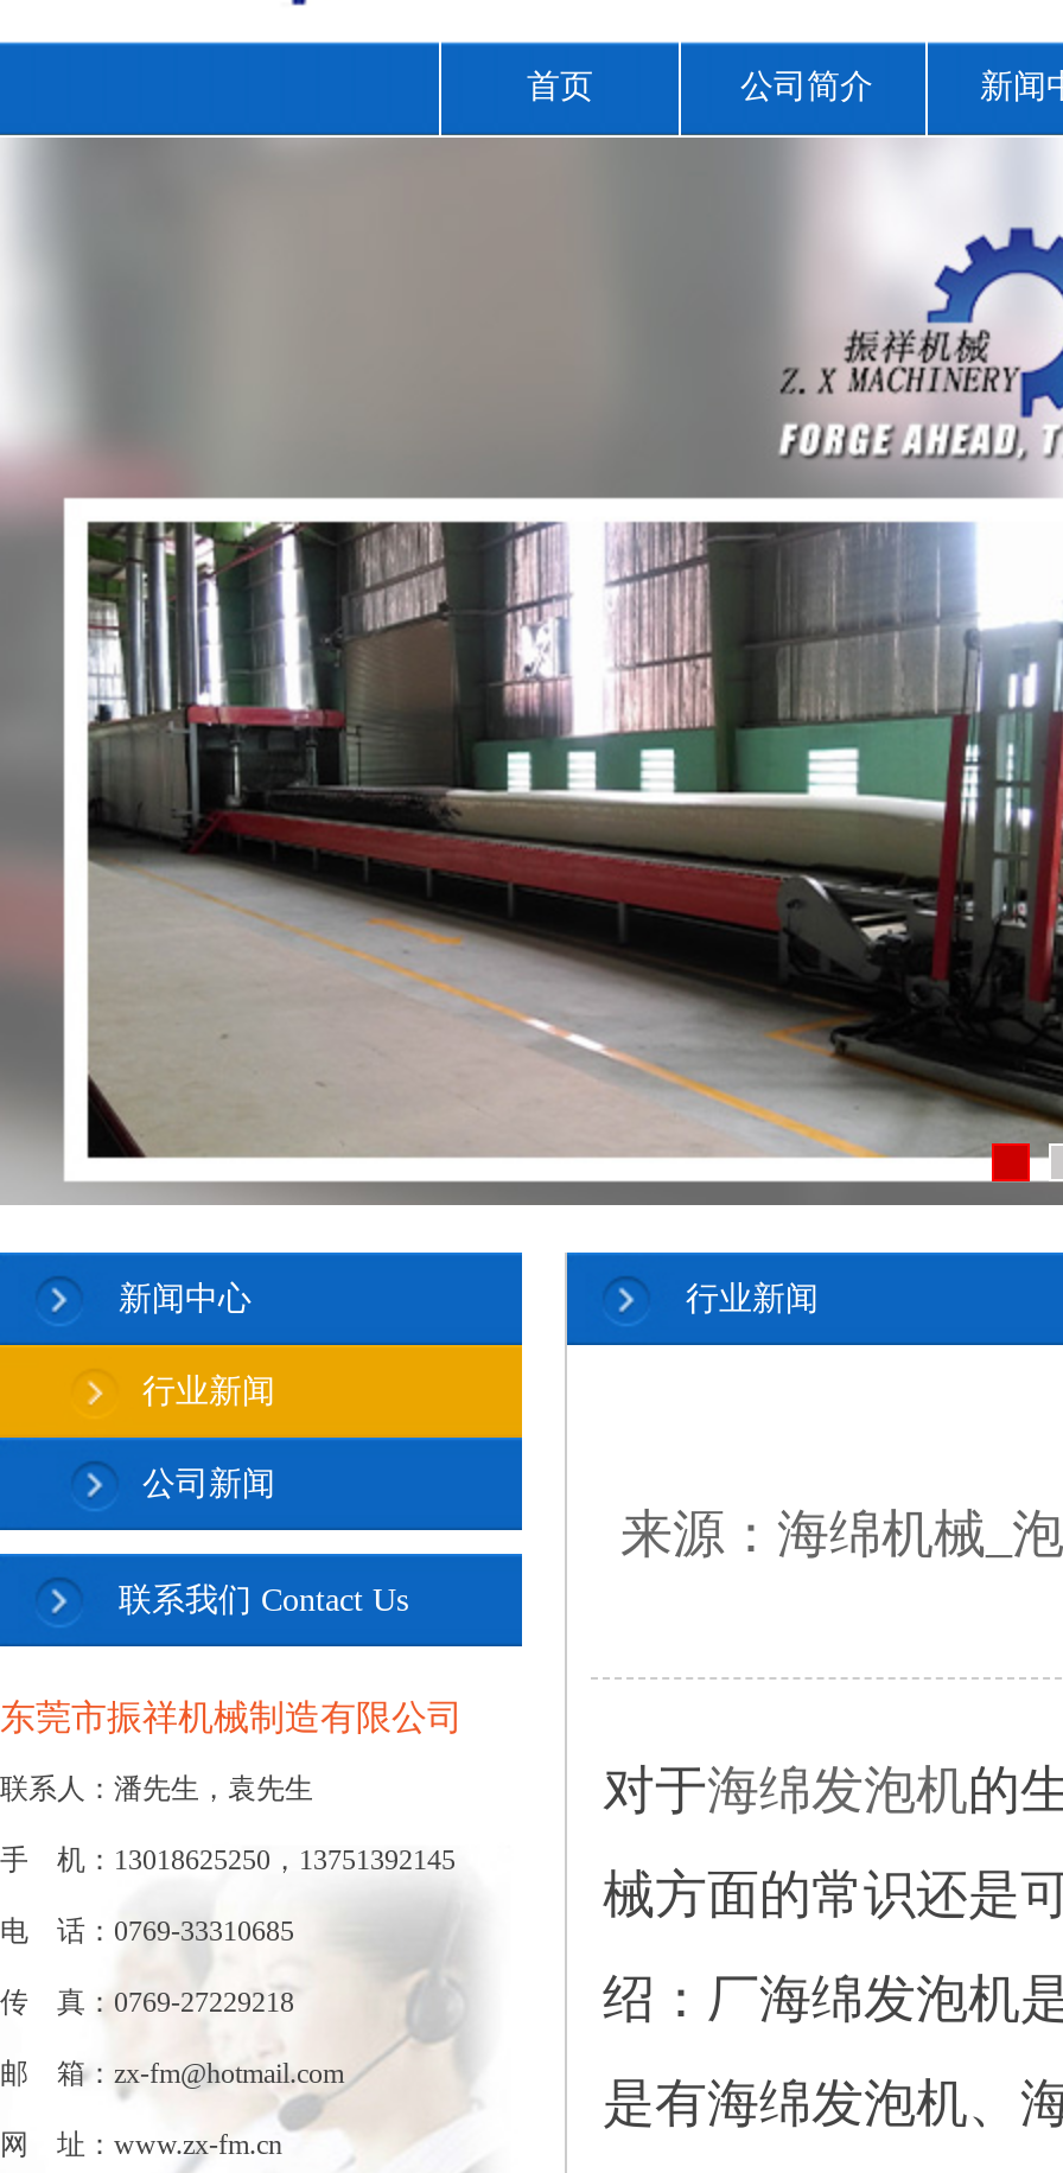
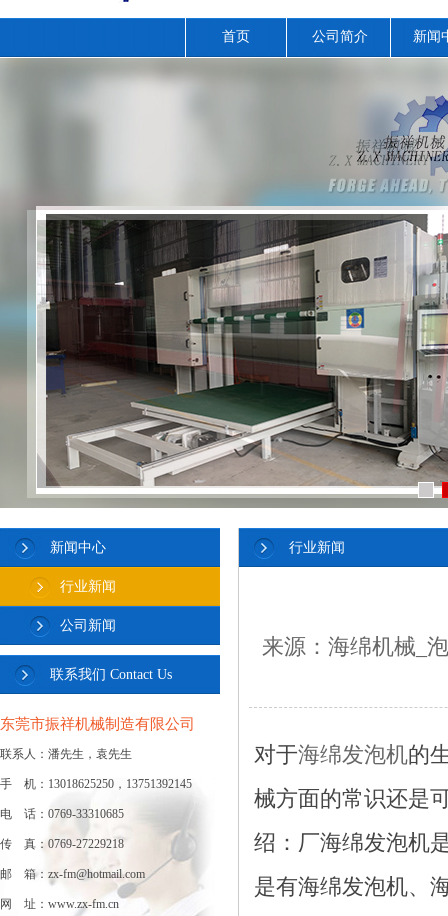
- [image]
+ [image]
